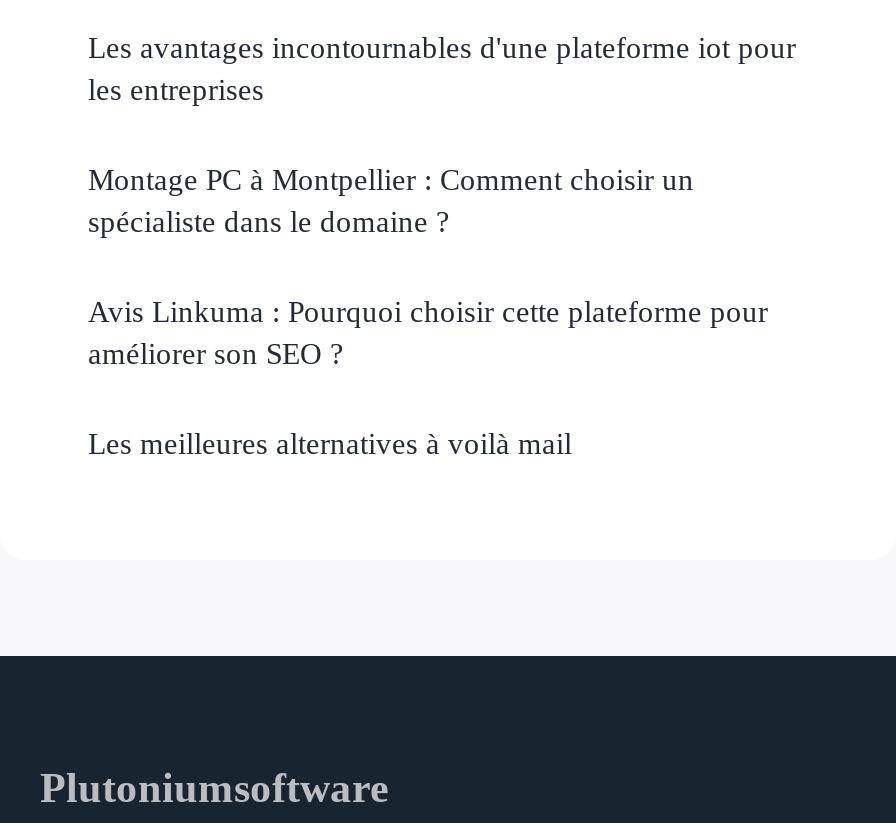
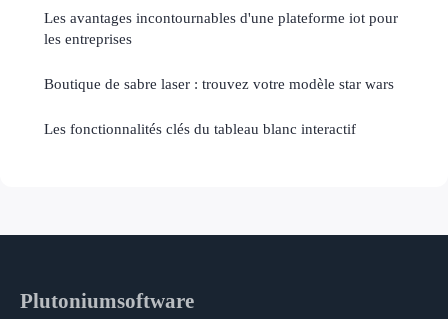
- Montage PC à Montpellier : Comment choisir un
- spécialiste dans le domaine ?
- Avis Linkuma : Pourquoi choisir cette plateforme pour
- améliorer son SEO ?
- Les meilleures alternatives à voilà mail
+ Boutique de sabre laser : trouvez votre modèle star wars
+ Les fonctionnalités clés du tableau blanc interactif
